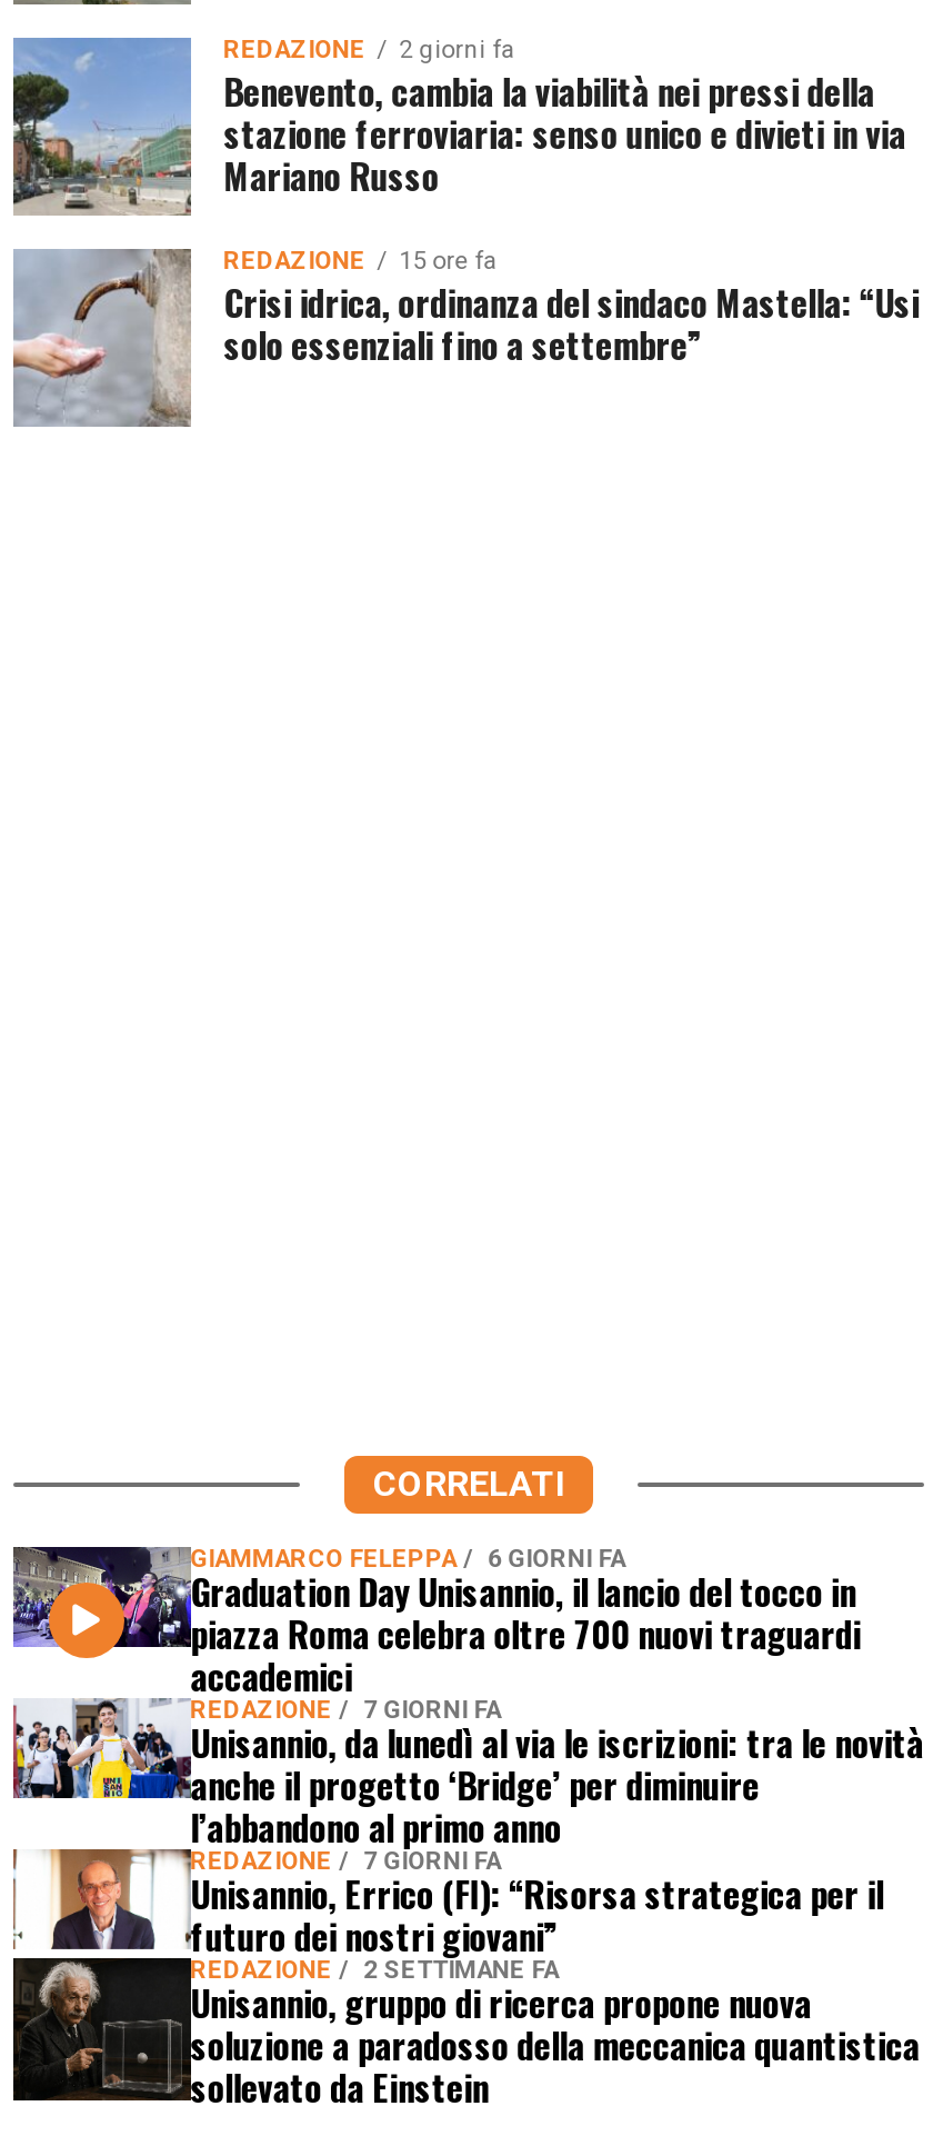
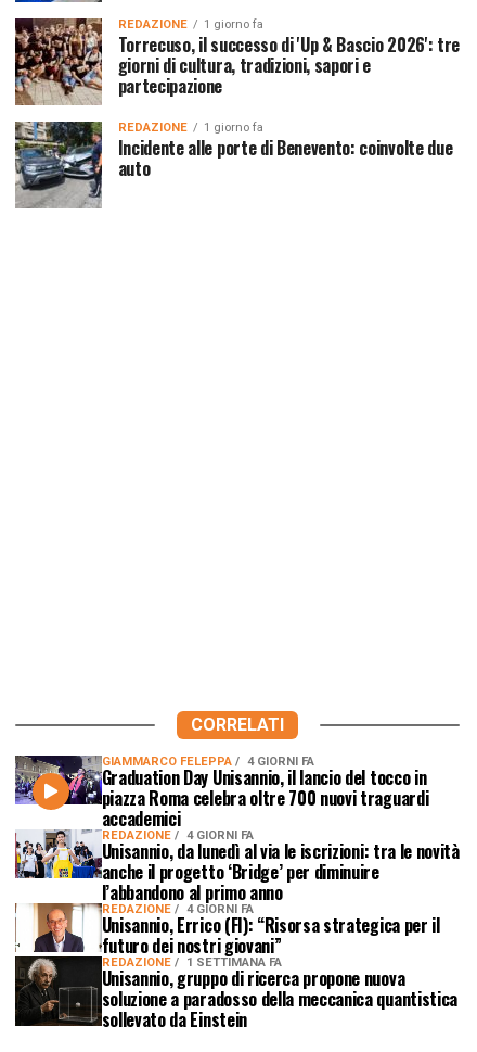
- [image]
- 2 giorni fa
- Benevento, cambia la viabilità nei pressi della
- stazione ferroviaria: senso unico e divieti in via
- Mariano Russo
+ [image]
+ 1 giorno fa
+ Torrecuso, il successo di 'Up & Bascio 2026': tre
+ giorni di cultura, tradizioni, sapori e
+ partecipazione

- [image]
- 15 ore fa
- Crisi idrica, ordinanza del sindaco Mastella: “Usi
- solo essenziali fino a settembre”
+ [image]
+ 1 giorno fa
+ Incidente alle porte di Benevento: coinvolte due
+ auto

- GIAMMARCO FELEPPA 6 GIORNI FA
+ GIAMMARCO FELEPPA 4 GIORNI FA

- REDAZIONE 7 GIORNI FA
+ REDAZIONE 4 GIORNI FA

- REDAZIONE 7 GIORNI FA
+ REDAZIONE 4 GIORNI FA

- REDAZIONE 2 SETTIMANE FA
+ REDAZIONE 1 SETTIMANA FA
